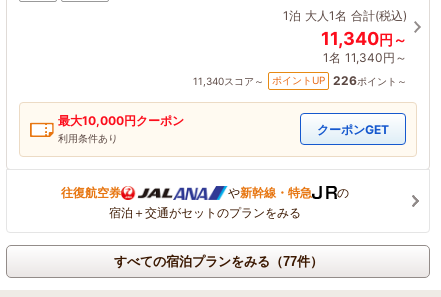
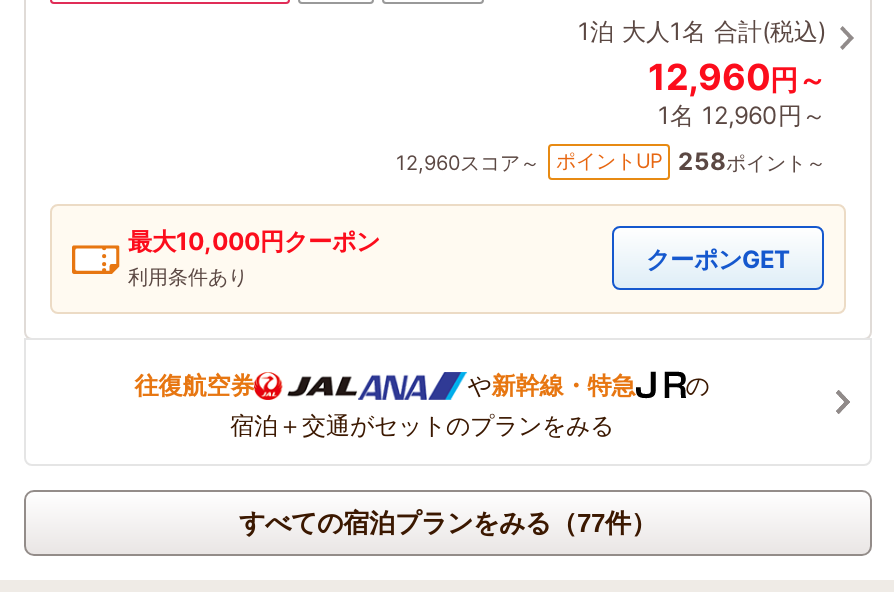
- 11,340円～
+ 12,960円～

- 1名 11,340円～
+ 1名 12,960円～

- 11,340スコア～
+ 12,960スコア～

- 226ポイント～
+ 258ポイント～
